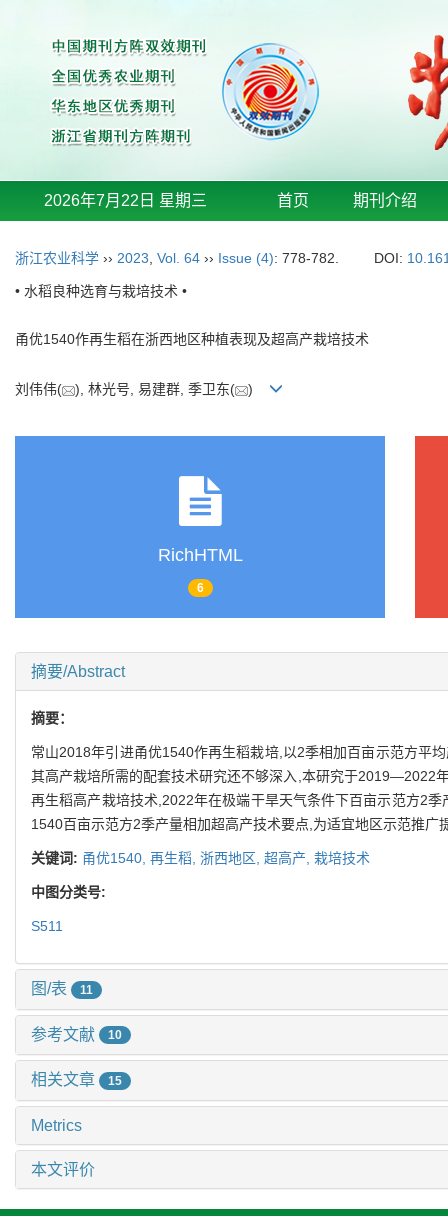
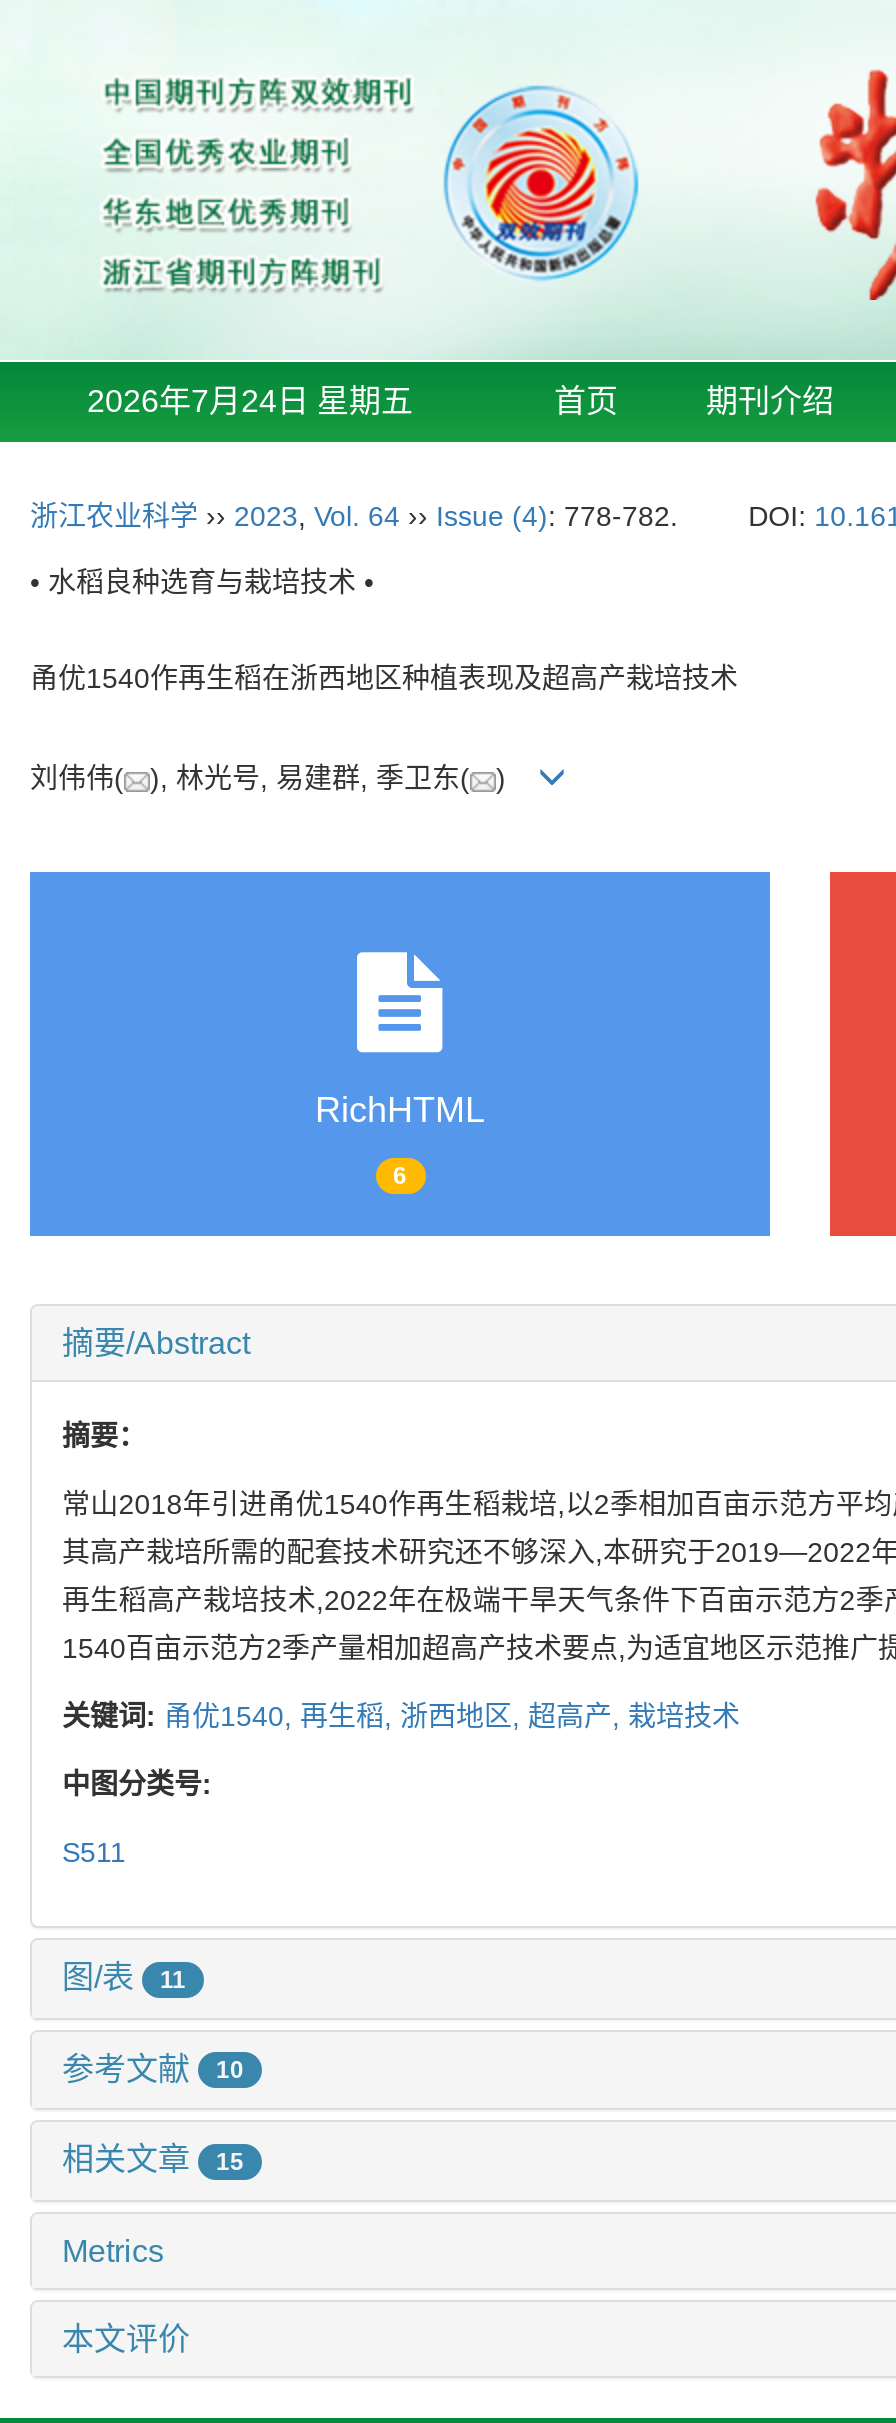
- 2026年7月22日 星期三
+ 2026年7月24日 星期五
